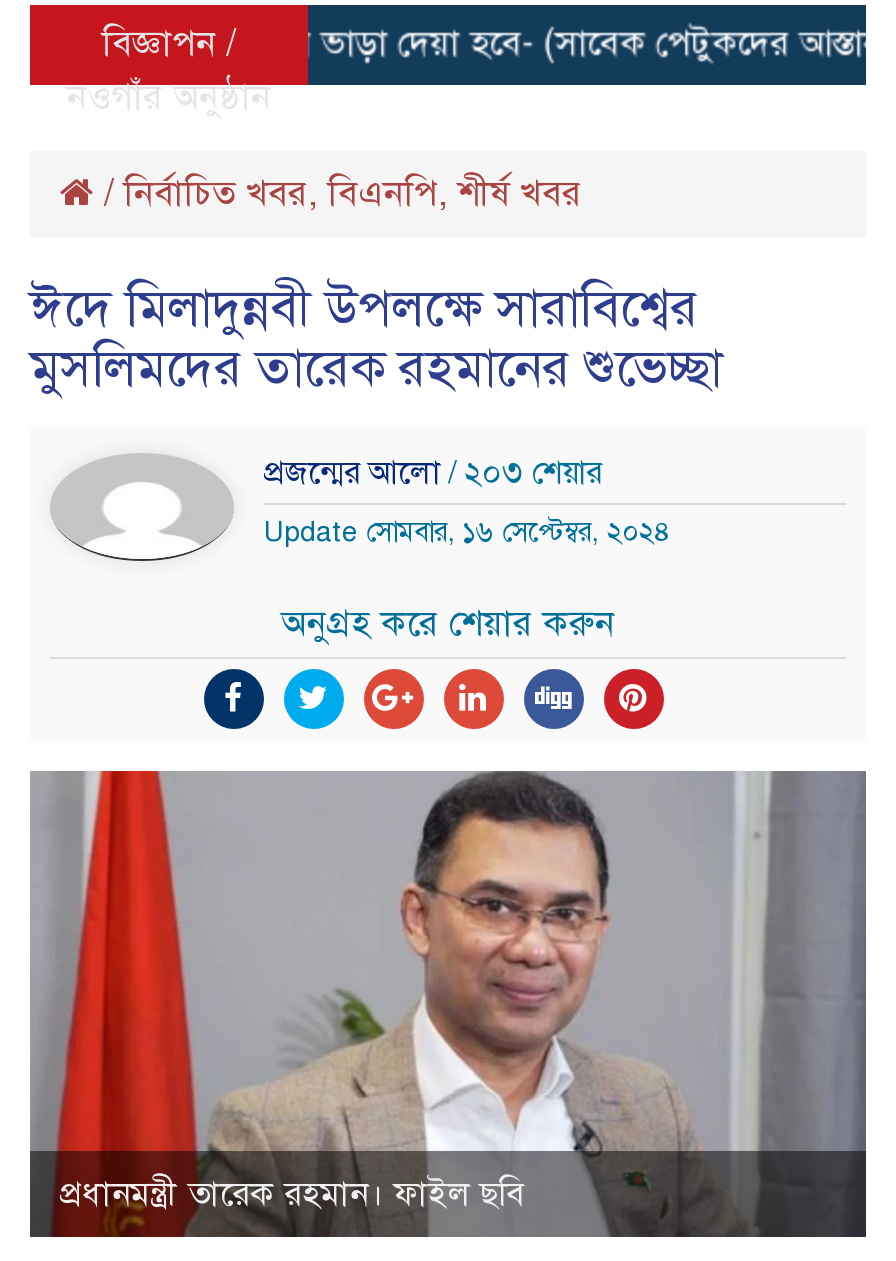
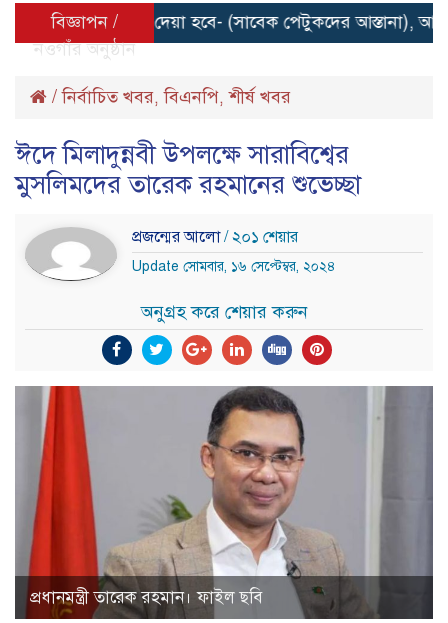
- প্রজন্মের আলো / ২০৩ শেয়ার
+ প্রজন্মের আলো / ২০১ শেয়ার
